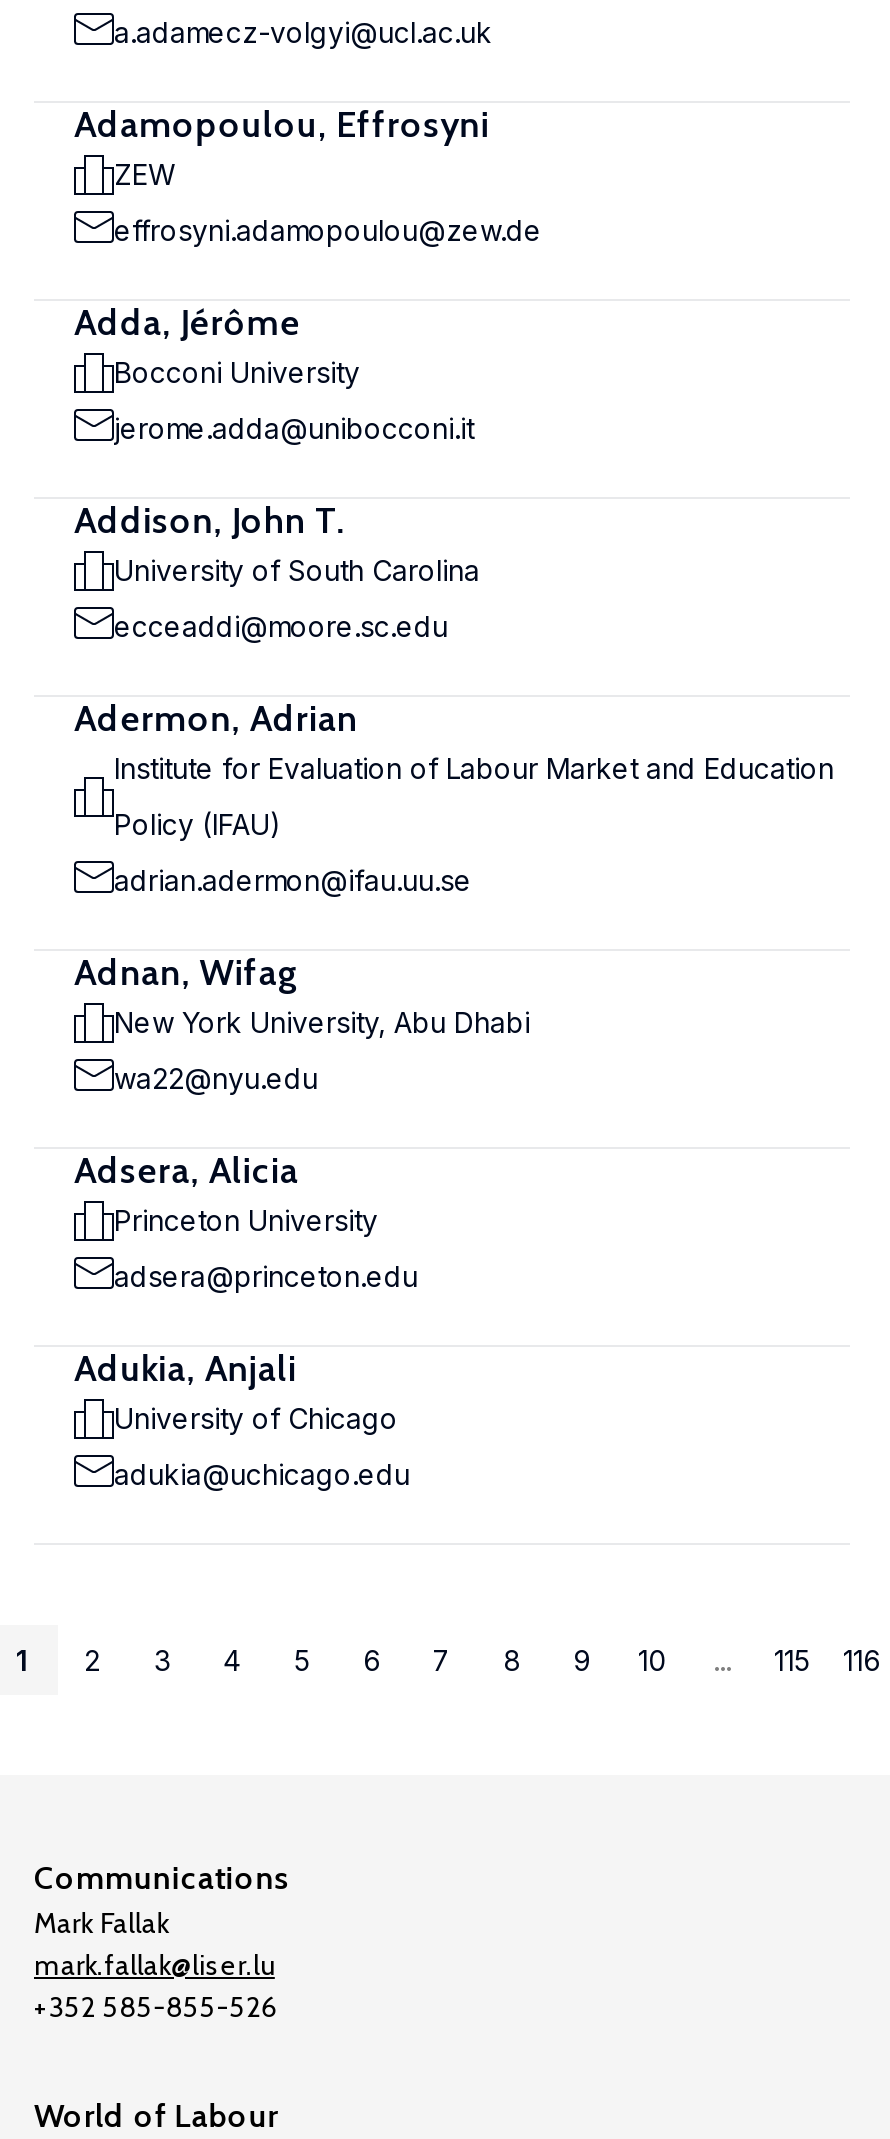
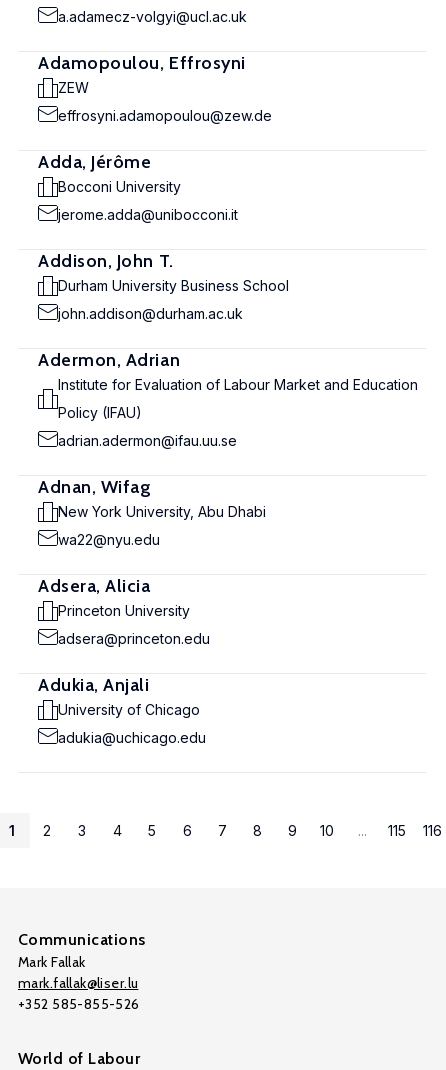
- University of South Carolina
+ Durham University Business School

- ecceaddi@moore.sc.edu
+ john.addison@durham.ac.uk
